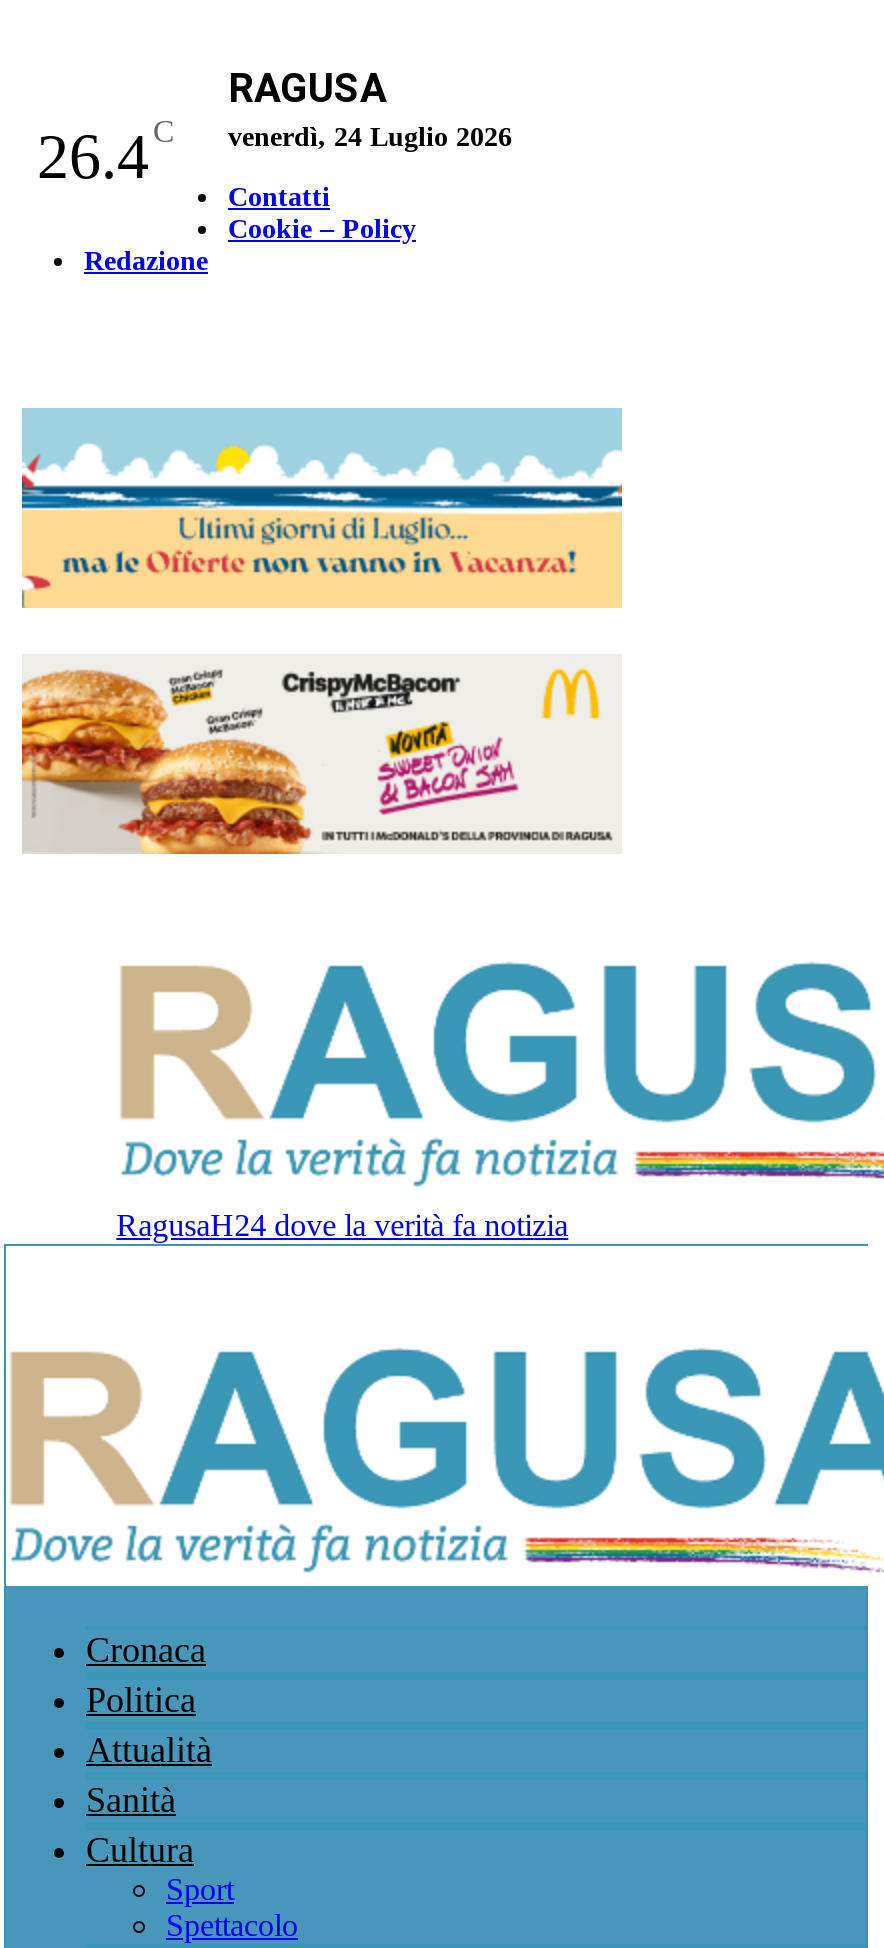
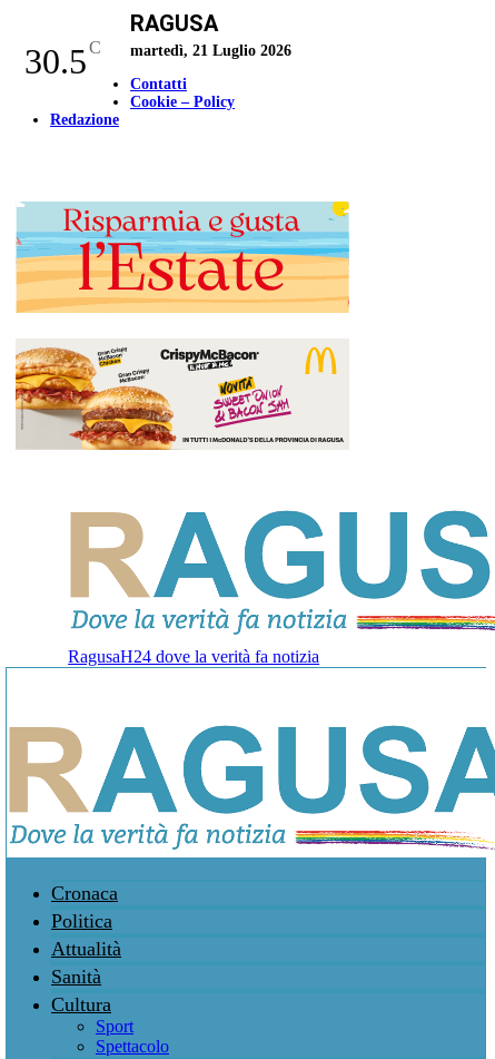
- 26.4 C
+ 30.5 C

- venerdì, 24 Luglio 2026
+ martedì, 21 Luglio 2026

- [image]
+ [image]
